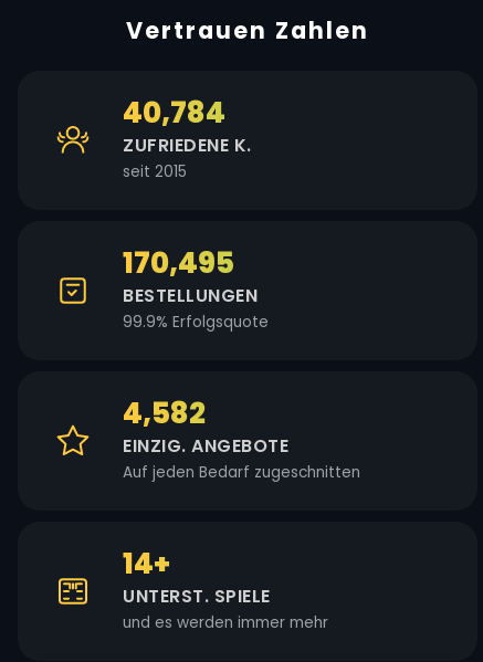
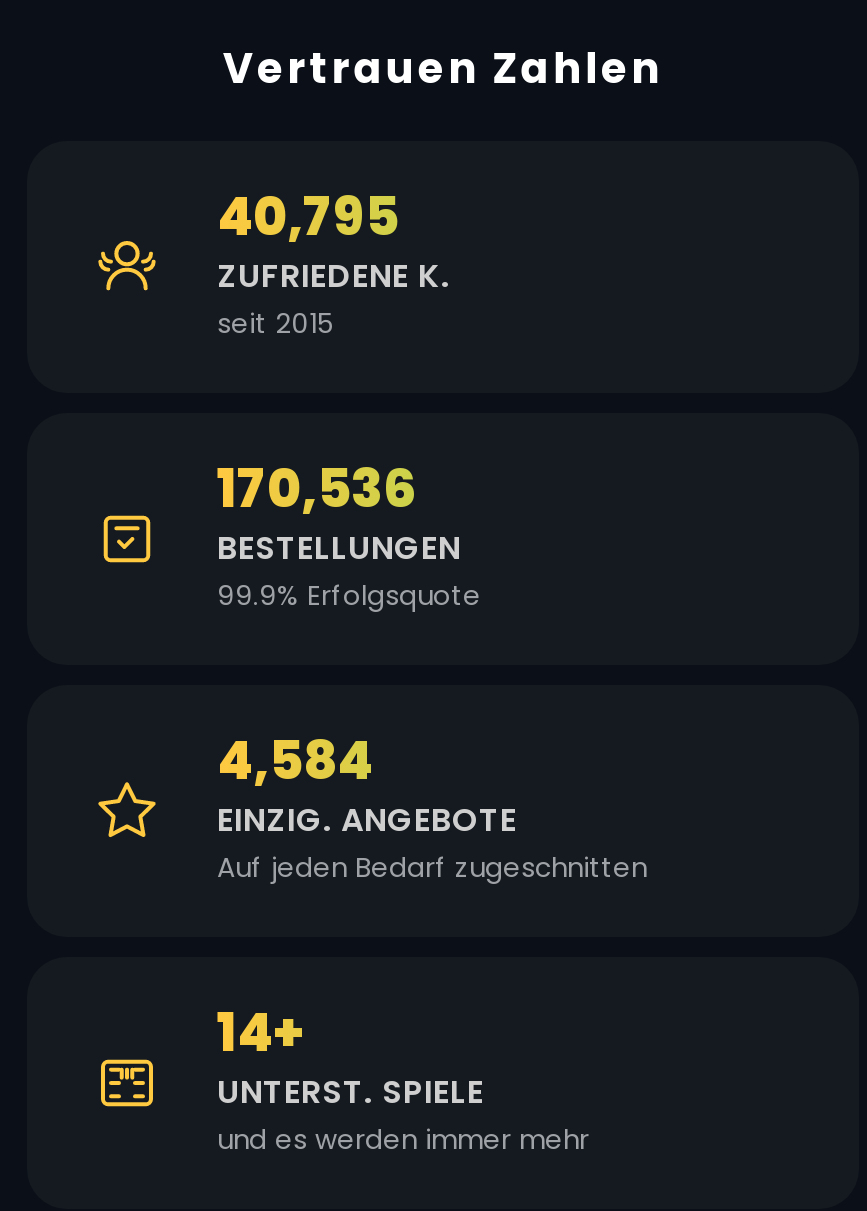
- 40,784
+ 40,795

- 170,495
+ 170,536

- 4,582
+ 4,584
